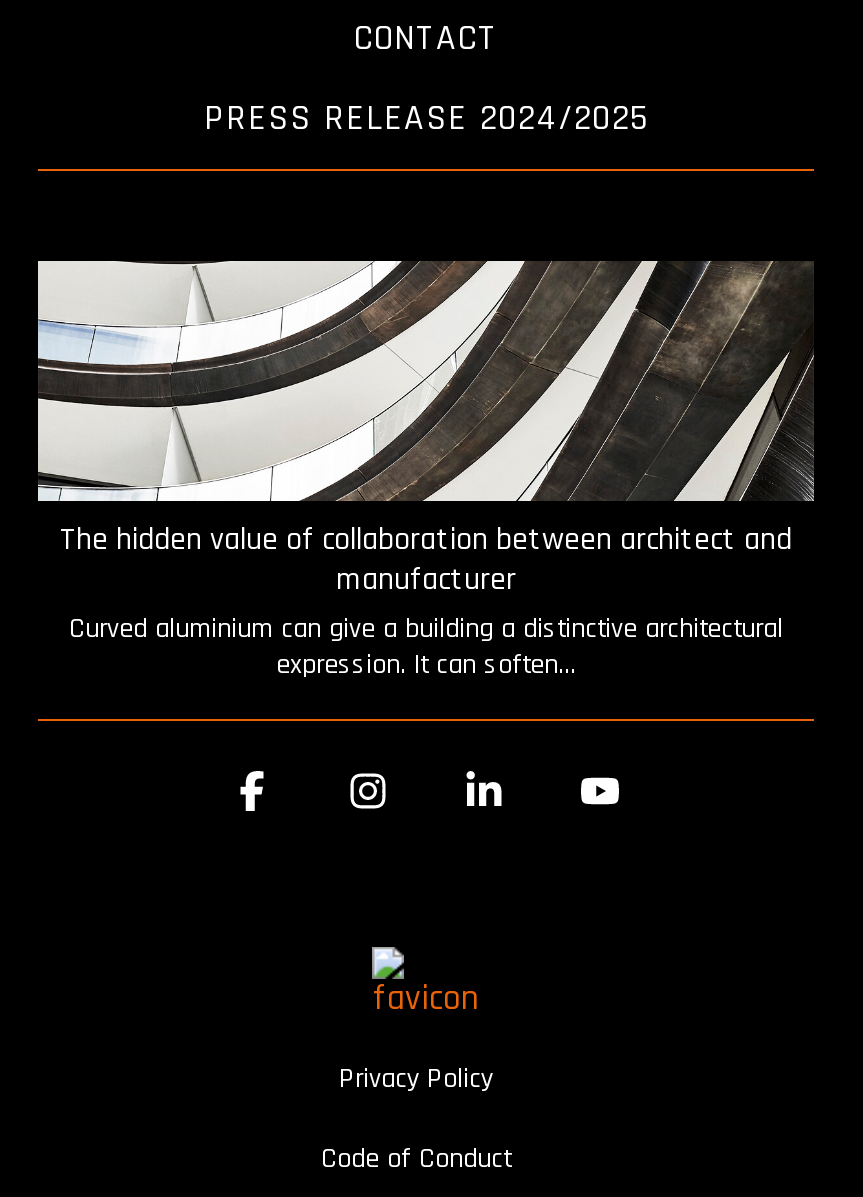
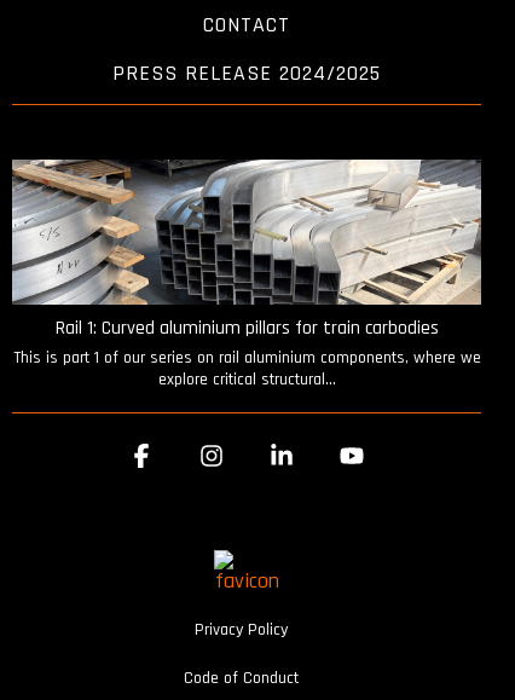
- [image]
- The hidden value of collaboration between architect and
- manufacturer
- Curved aluminium can give a building a distinctive architectural
- expression. It can soften...
+ [image]
+ Rail 1: Curved aluminium pillars for train carbodies
+ This is part 1 of our series on rail aluminium components, where we
+ explore critical structural...
